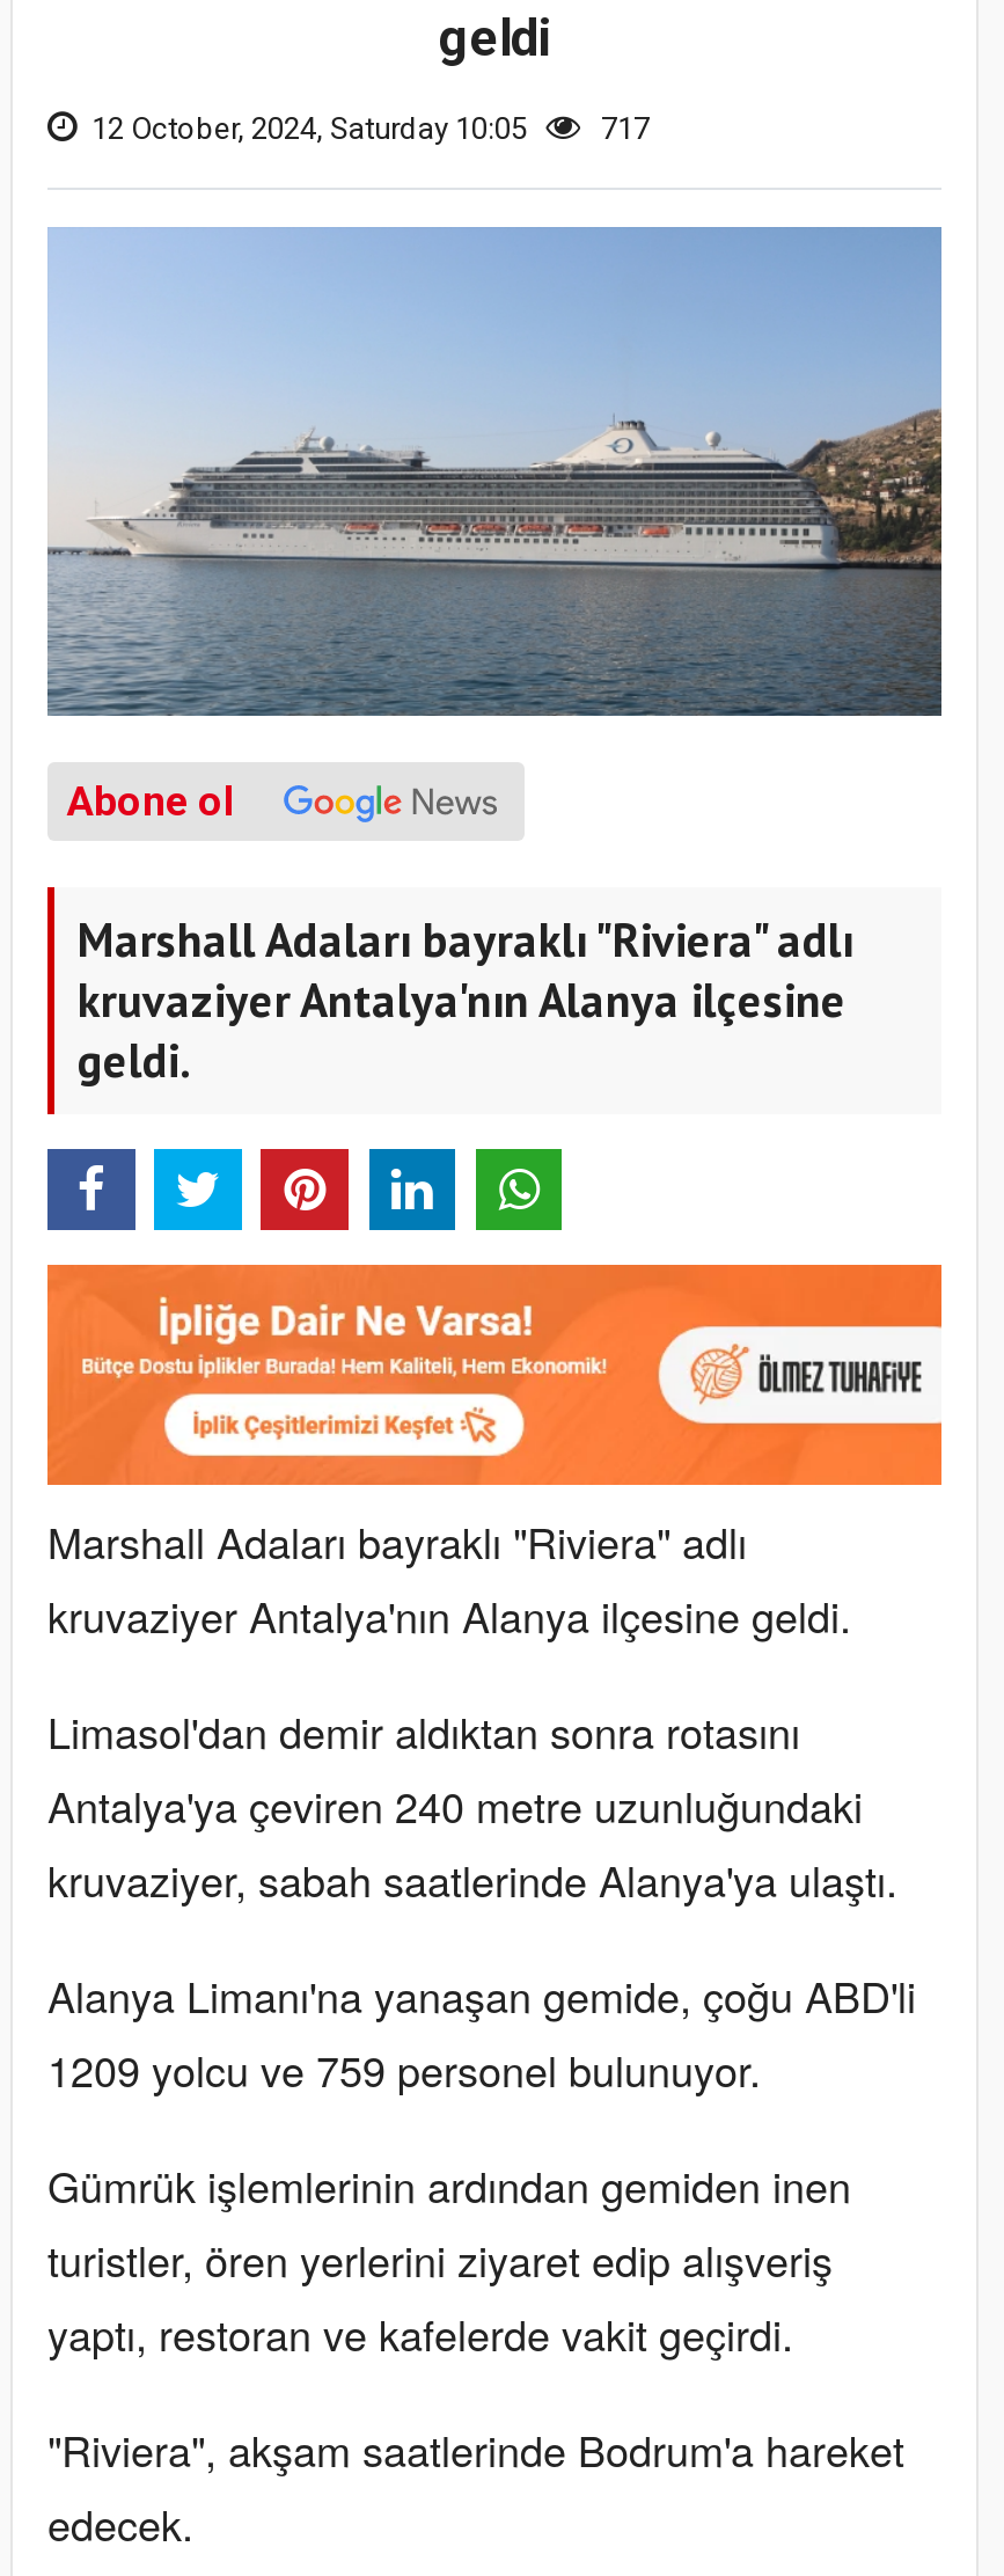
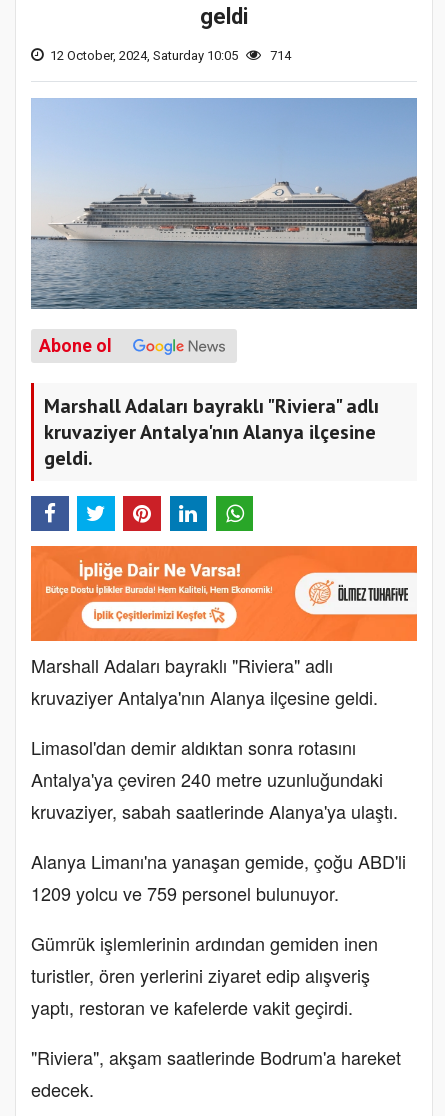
- 12 October, 2024, Saturday 10:05 717
+ 12 October, 2024, Saturday 10:05 714
